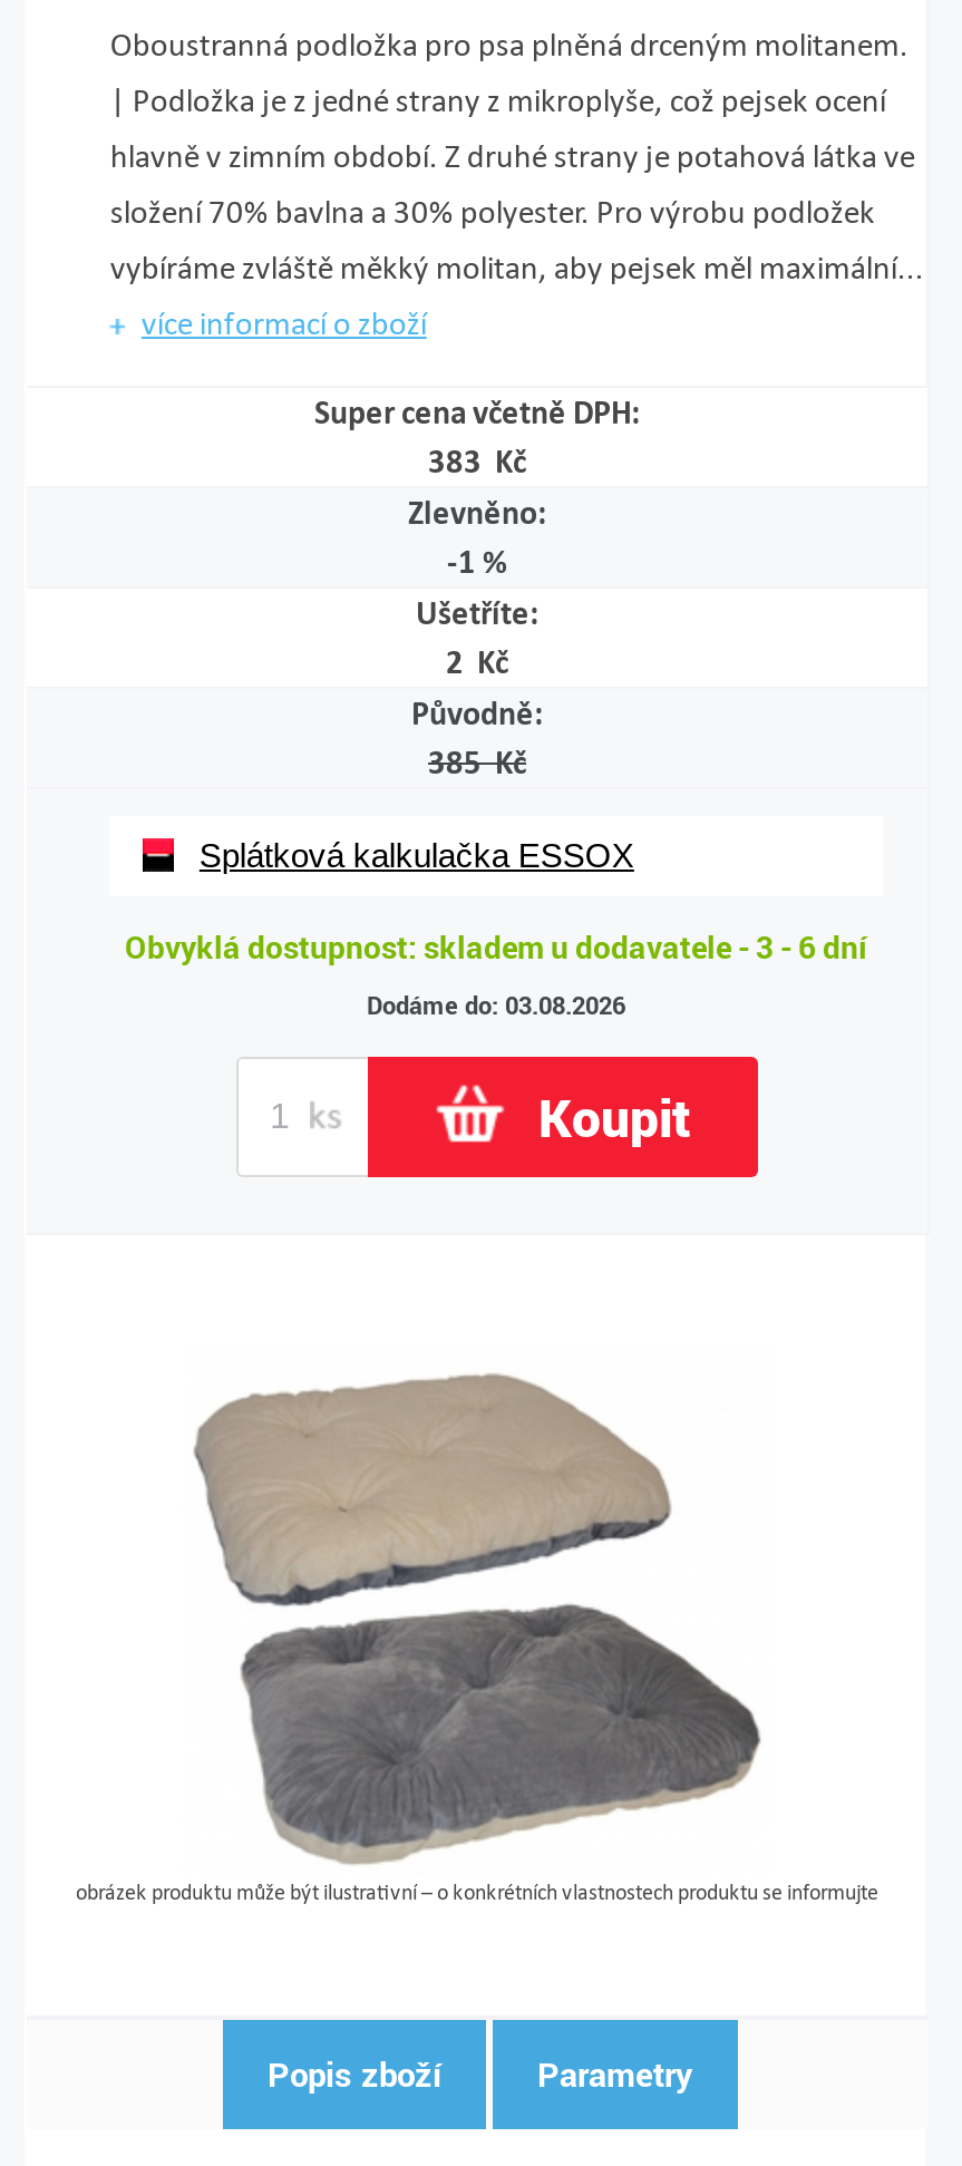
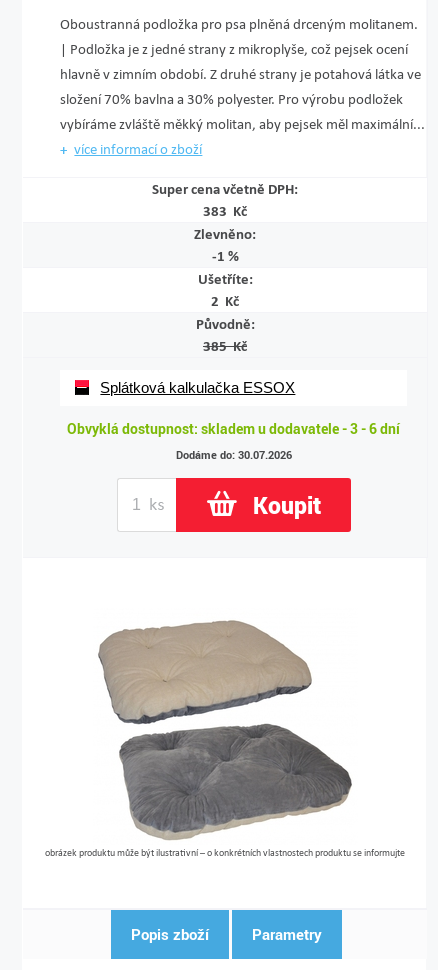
- Dodáme do: 03.08.2026
+ Dodáme do: 30.07.2026
